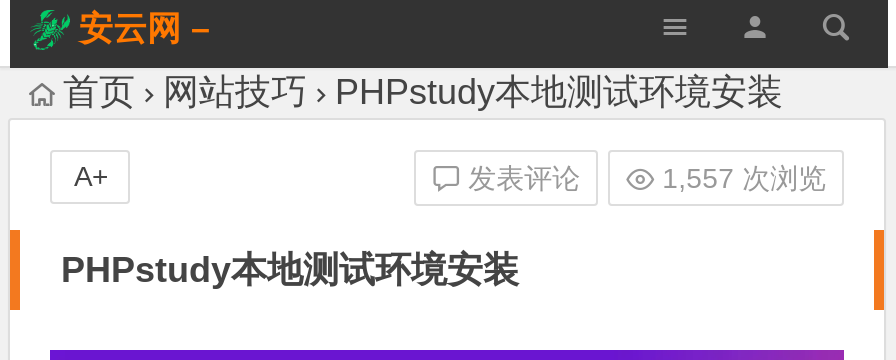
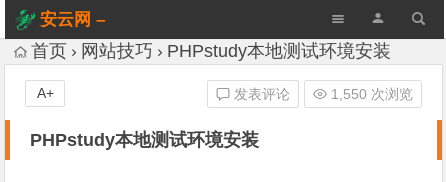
- 1,557 次浏览
+ 1,550 次浏览
